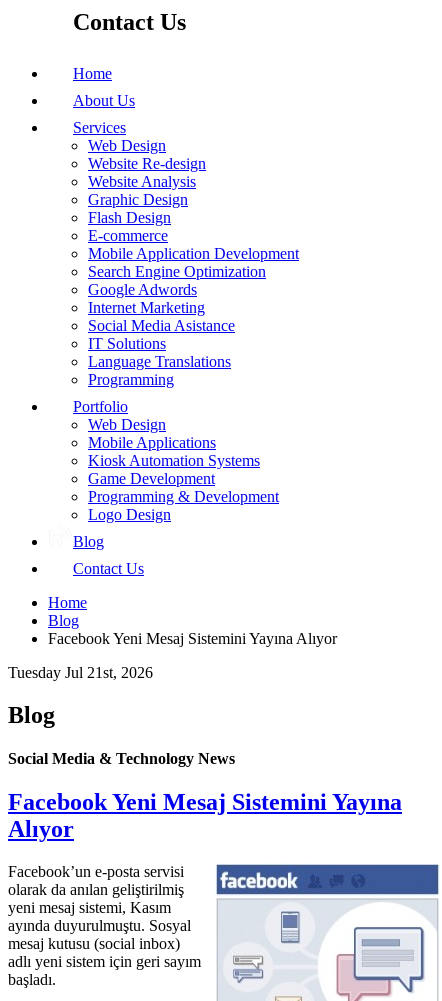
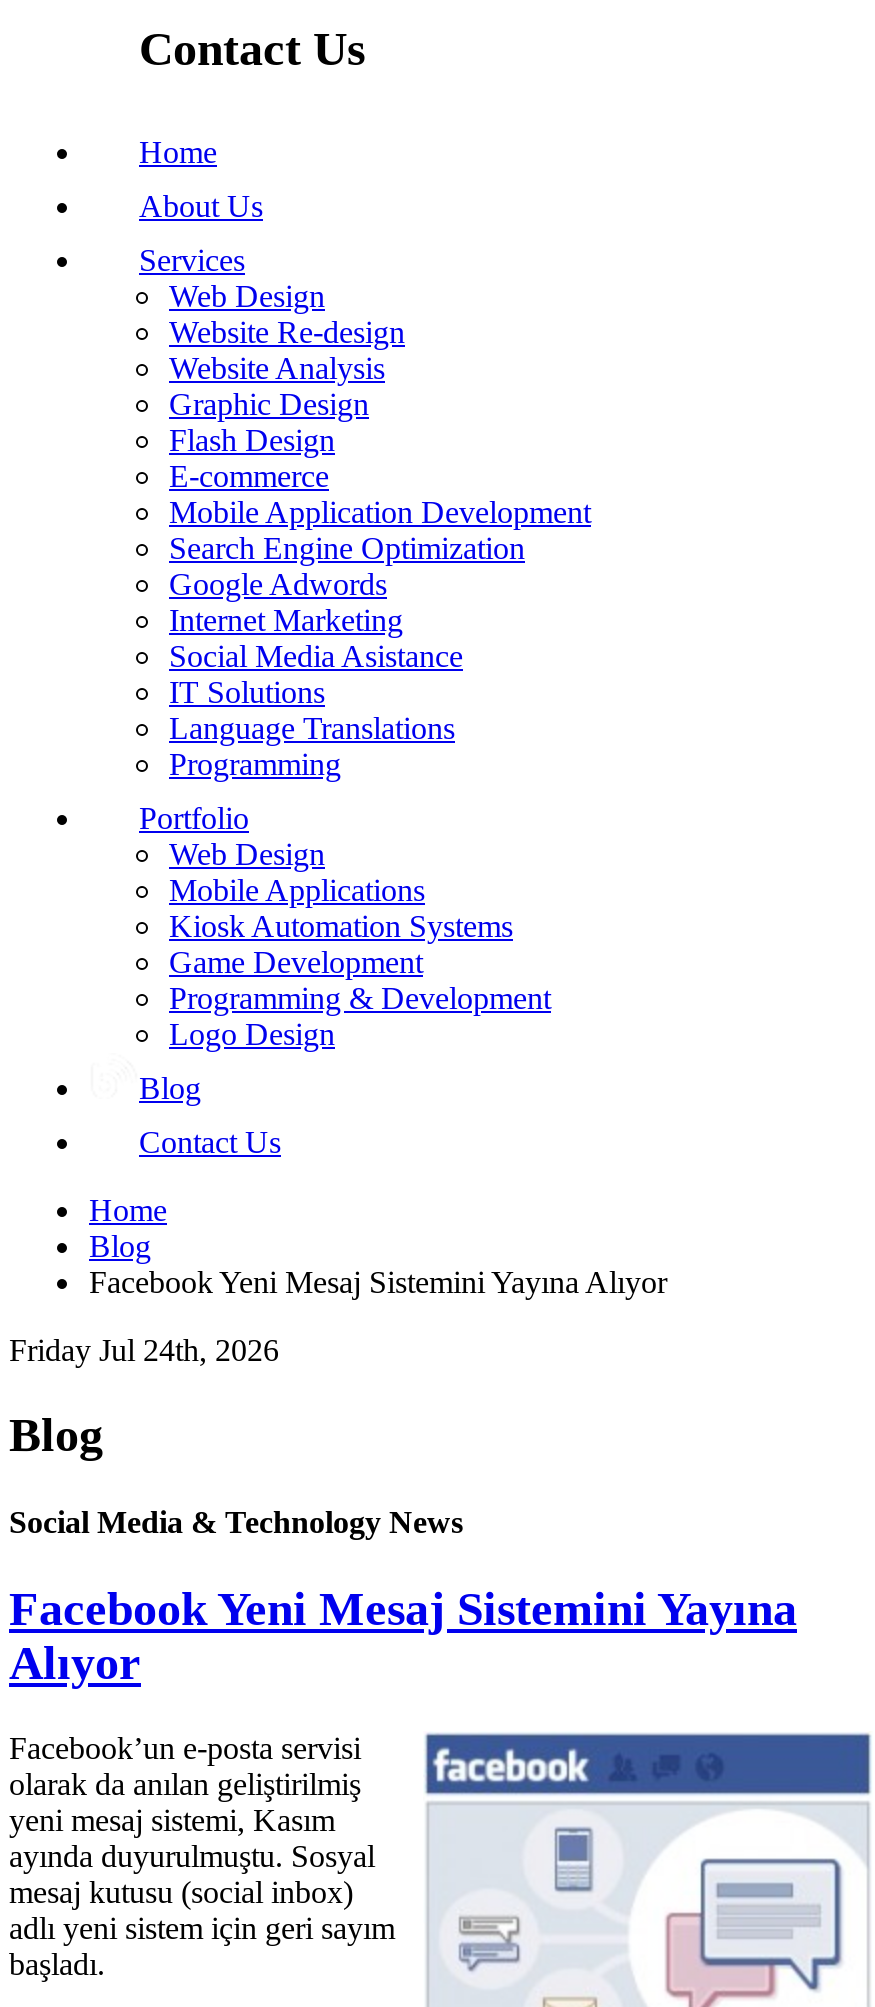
- Tuesday Jul 21st, 2026
+ Friday Jul 24th, 2026
